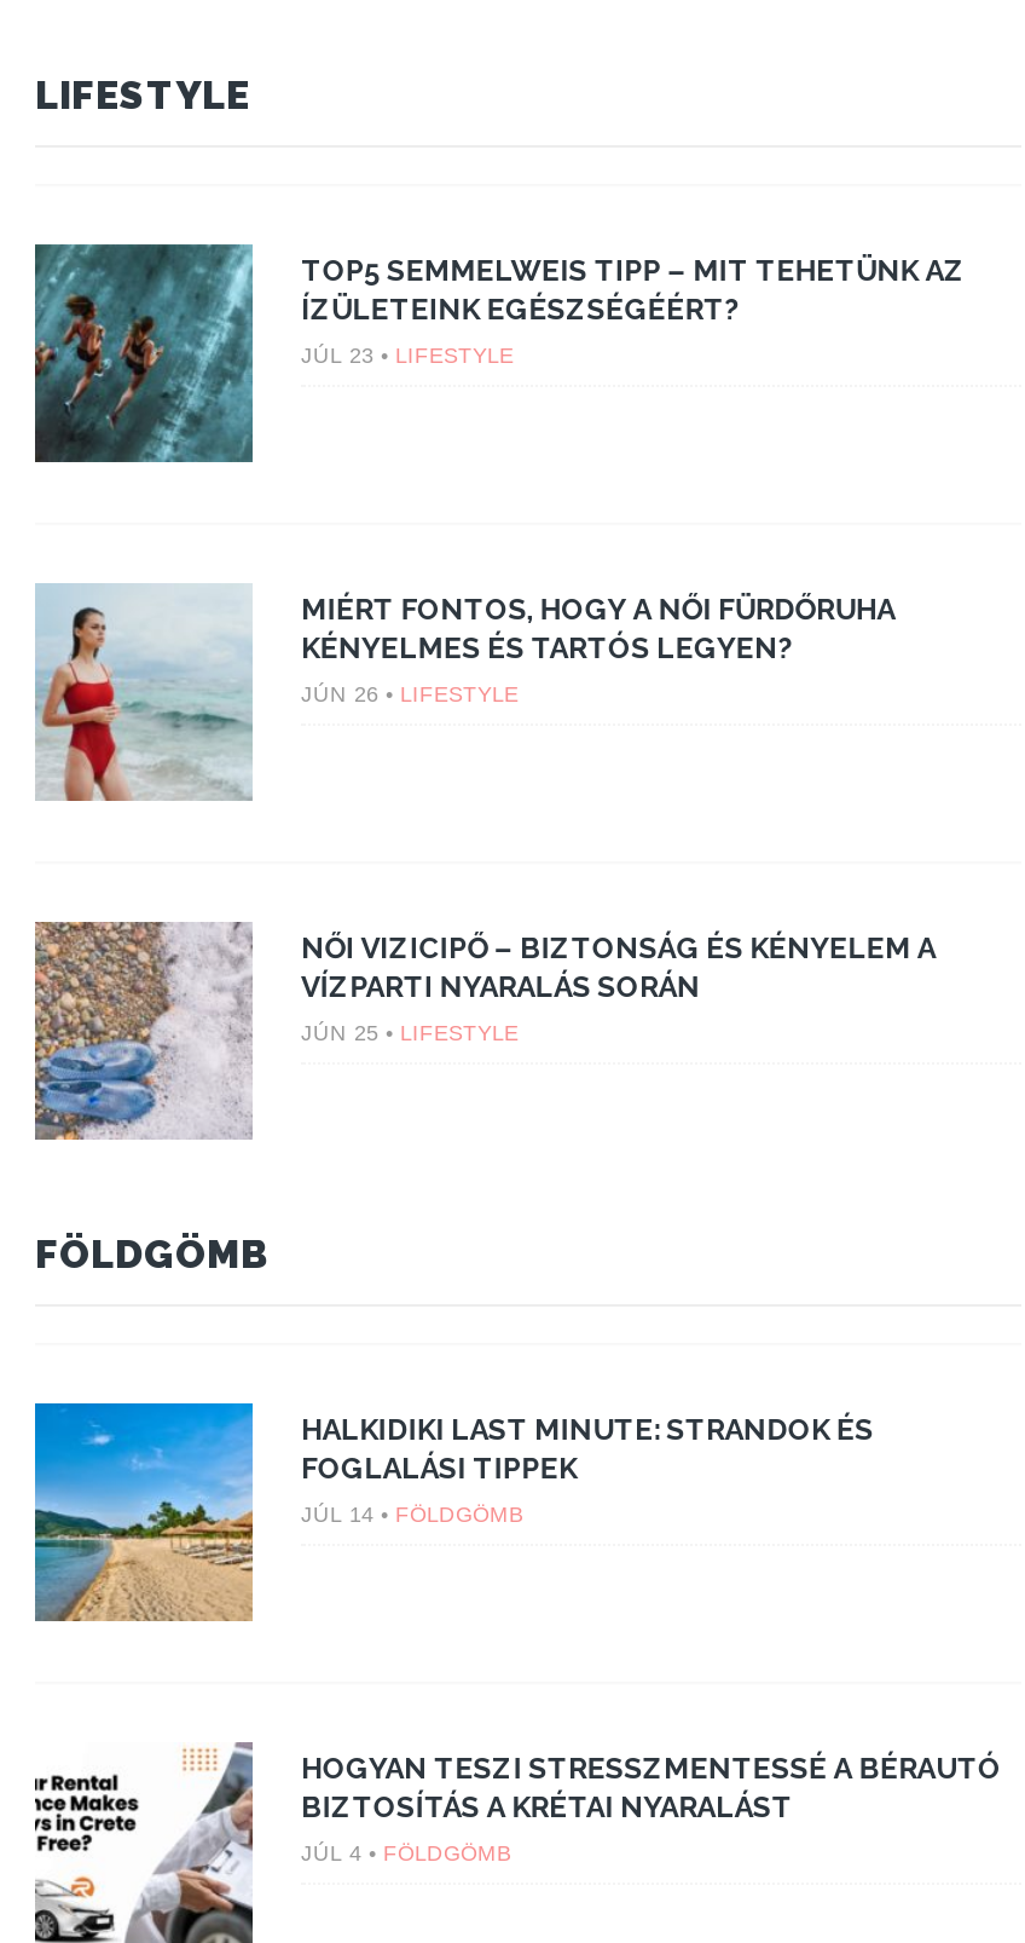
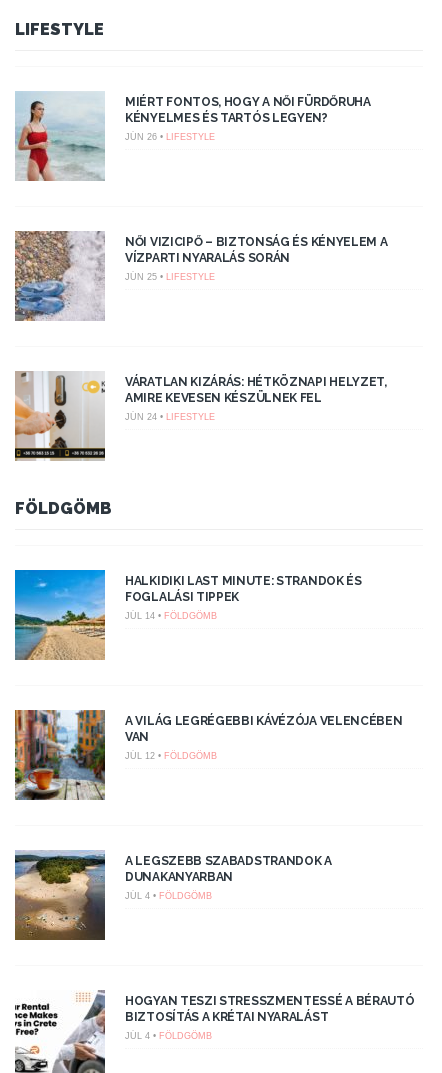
- [image]
- TOP5 SEMMELWEIS TIPP – MIT TEHETÜNK AZ
- ÍZÜLETEINK EGÉSZSÉGÉÉRT?
- JÚL 23 • LIFESTYLE

moved up: [image] | MIÉRT FONTOS, HOGY A NŐI FÜRDŐRUHA | KÉNYELMES ÉS TARTÓS LEGYEN? | JÚN 26 • LIFESTYLE | NŐI VIZICIPŐ – BIZTONSÁG ÉS KÉNYELEM A | VÍZPARTI NYARALÁS SORÁN | JÚN 25 • LIFESTYLE

+ [image]
+ VÁRATLAN KIZÁRÁS: HÉTKÖZNAPI HELYZET,
+ AMIRE KEVESEN KÉSZÜLNEK FEL
+ JÚN 24 • LIFESTYLE

+ [image]
+ A VILÁG LEGRÉGEBBI KÁVÉZÓJA VELENCÉBEN
+ VAN
+ JÚL 12 • FÖLDGÖMB

+ [image]
+ A LEGSZEBB SZABADSTRANDOK A
+ DUNAKANYARBAN
+ JÚL 4 • FÖLDGÖMB
